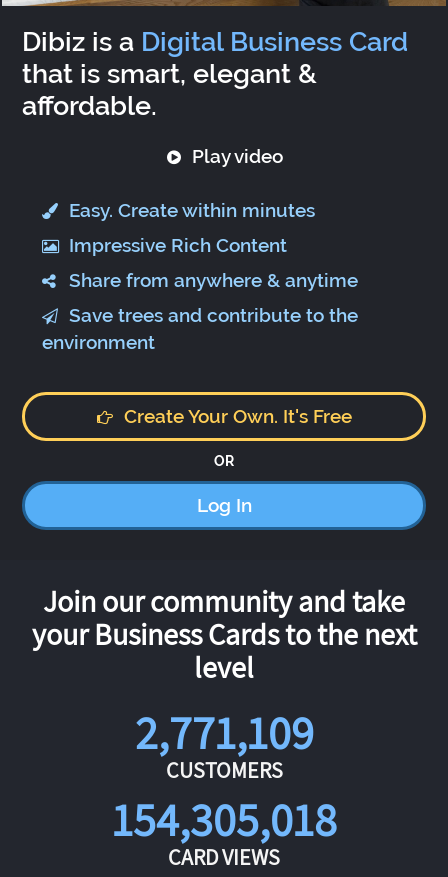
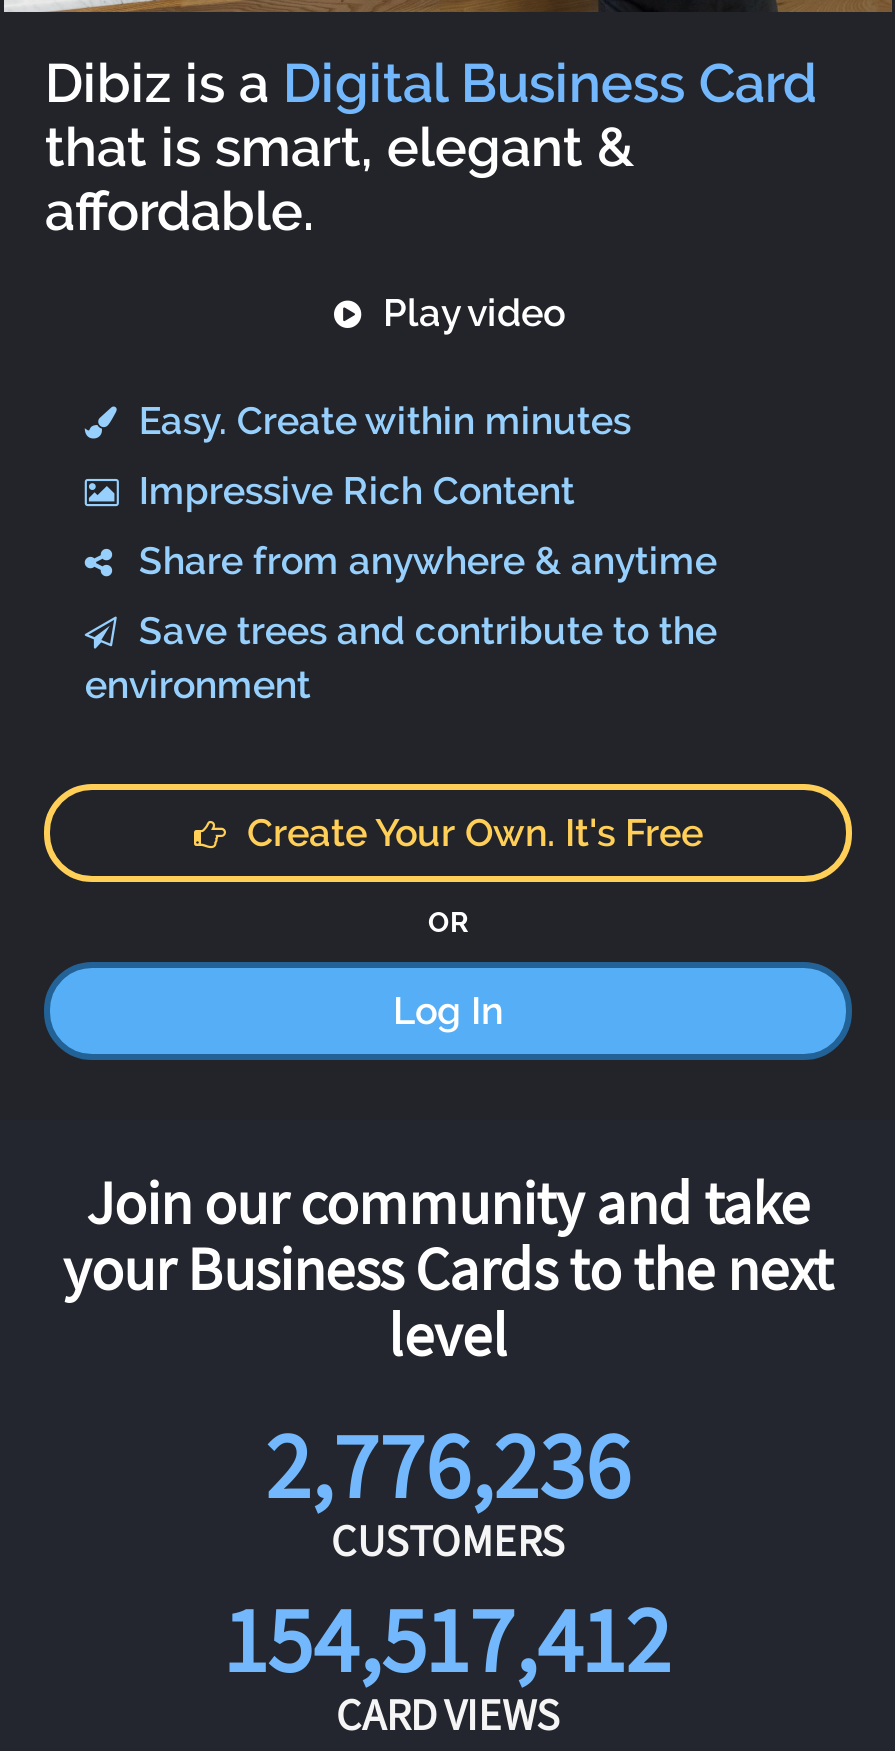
- 2,771,109
+ 2,776,236

- 154,305,018
+ 154,517,412
